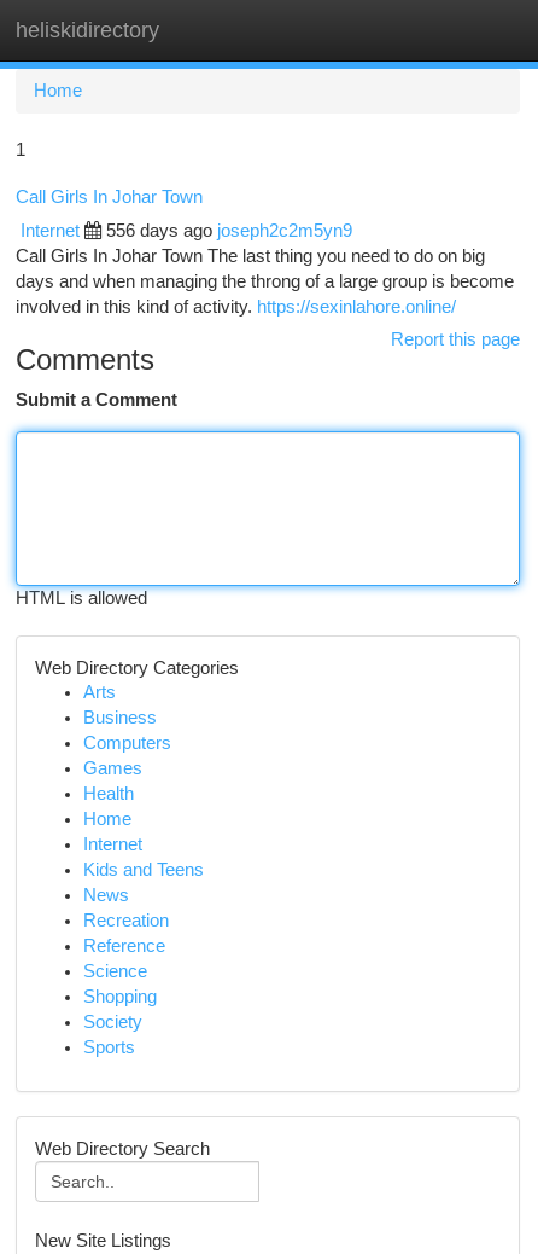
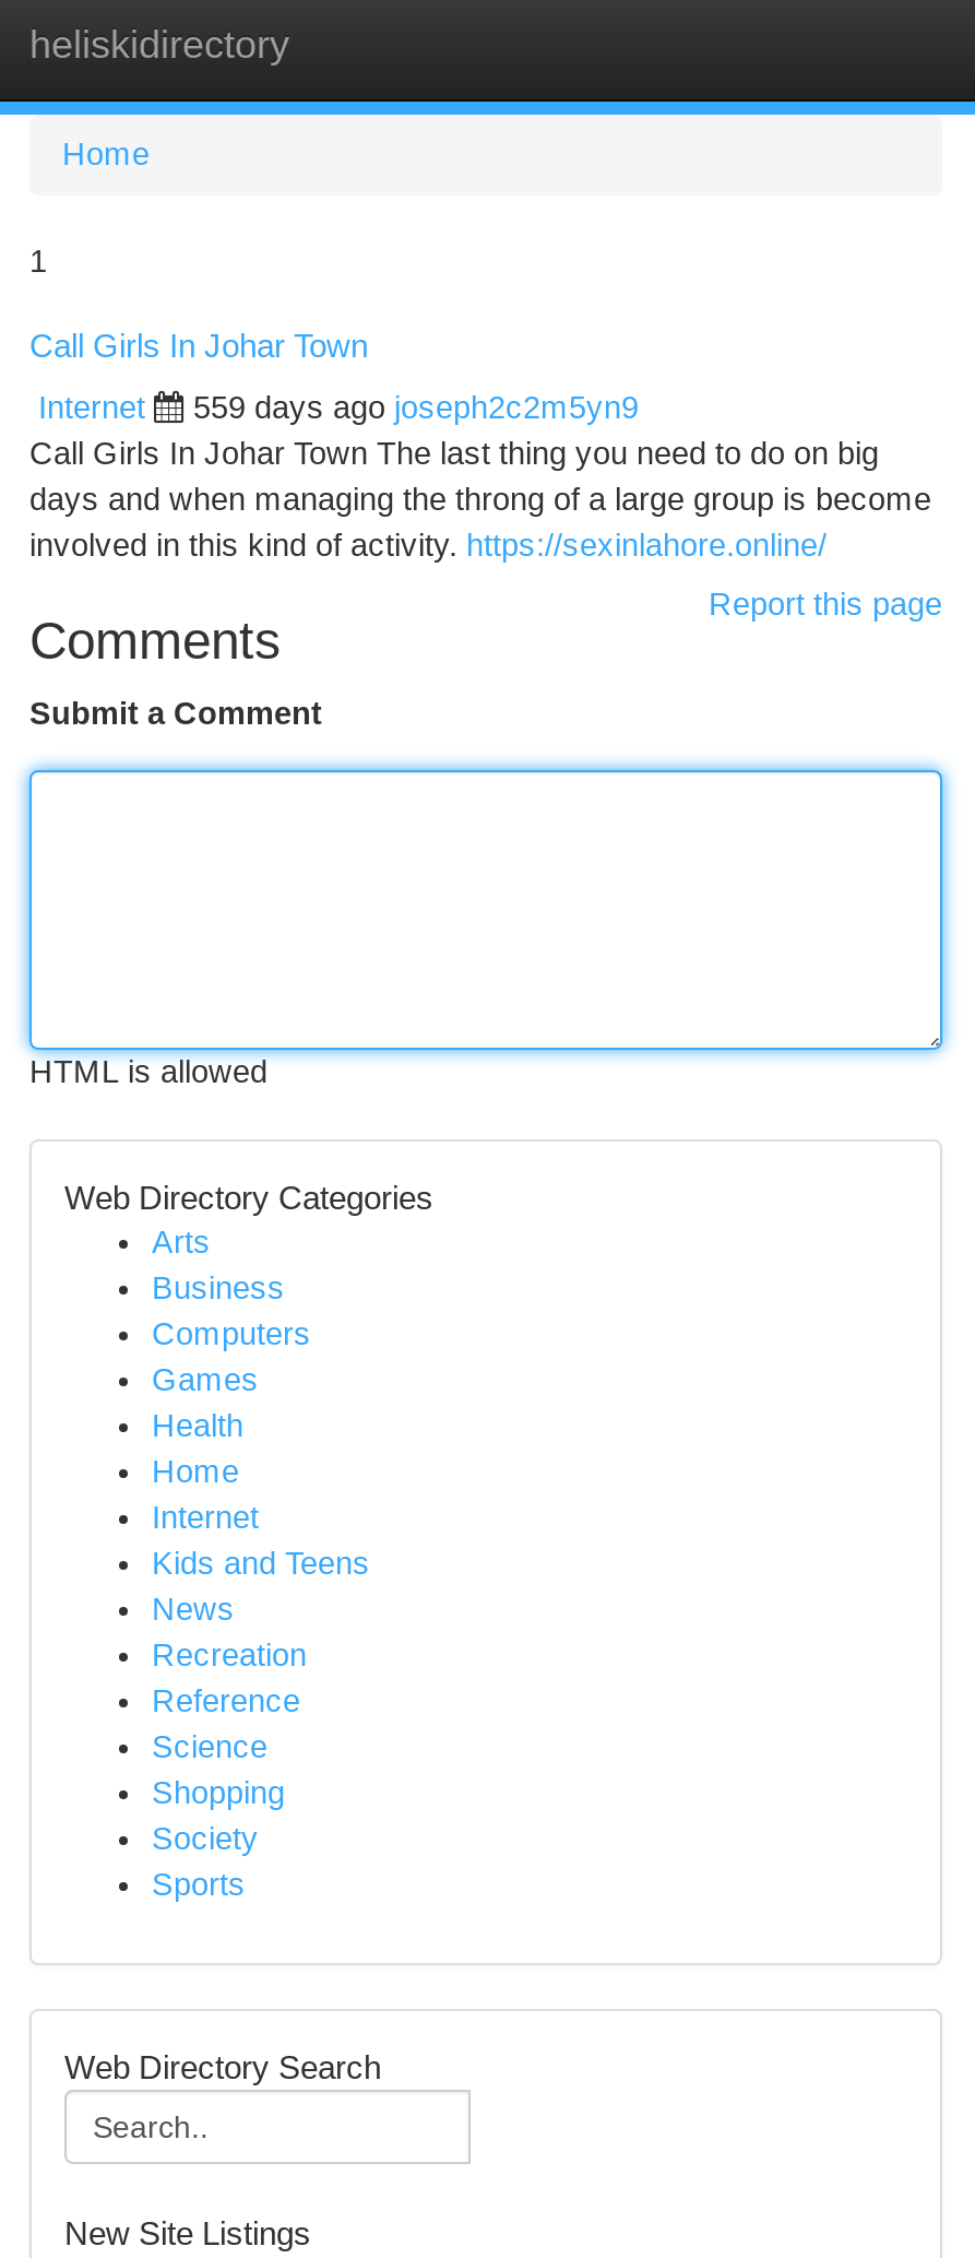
- 556 days ago joseph2c2m5yn9
+ 559 days ago joseph2c2m5yn9
